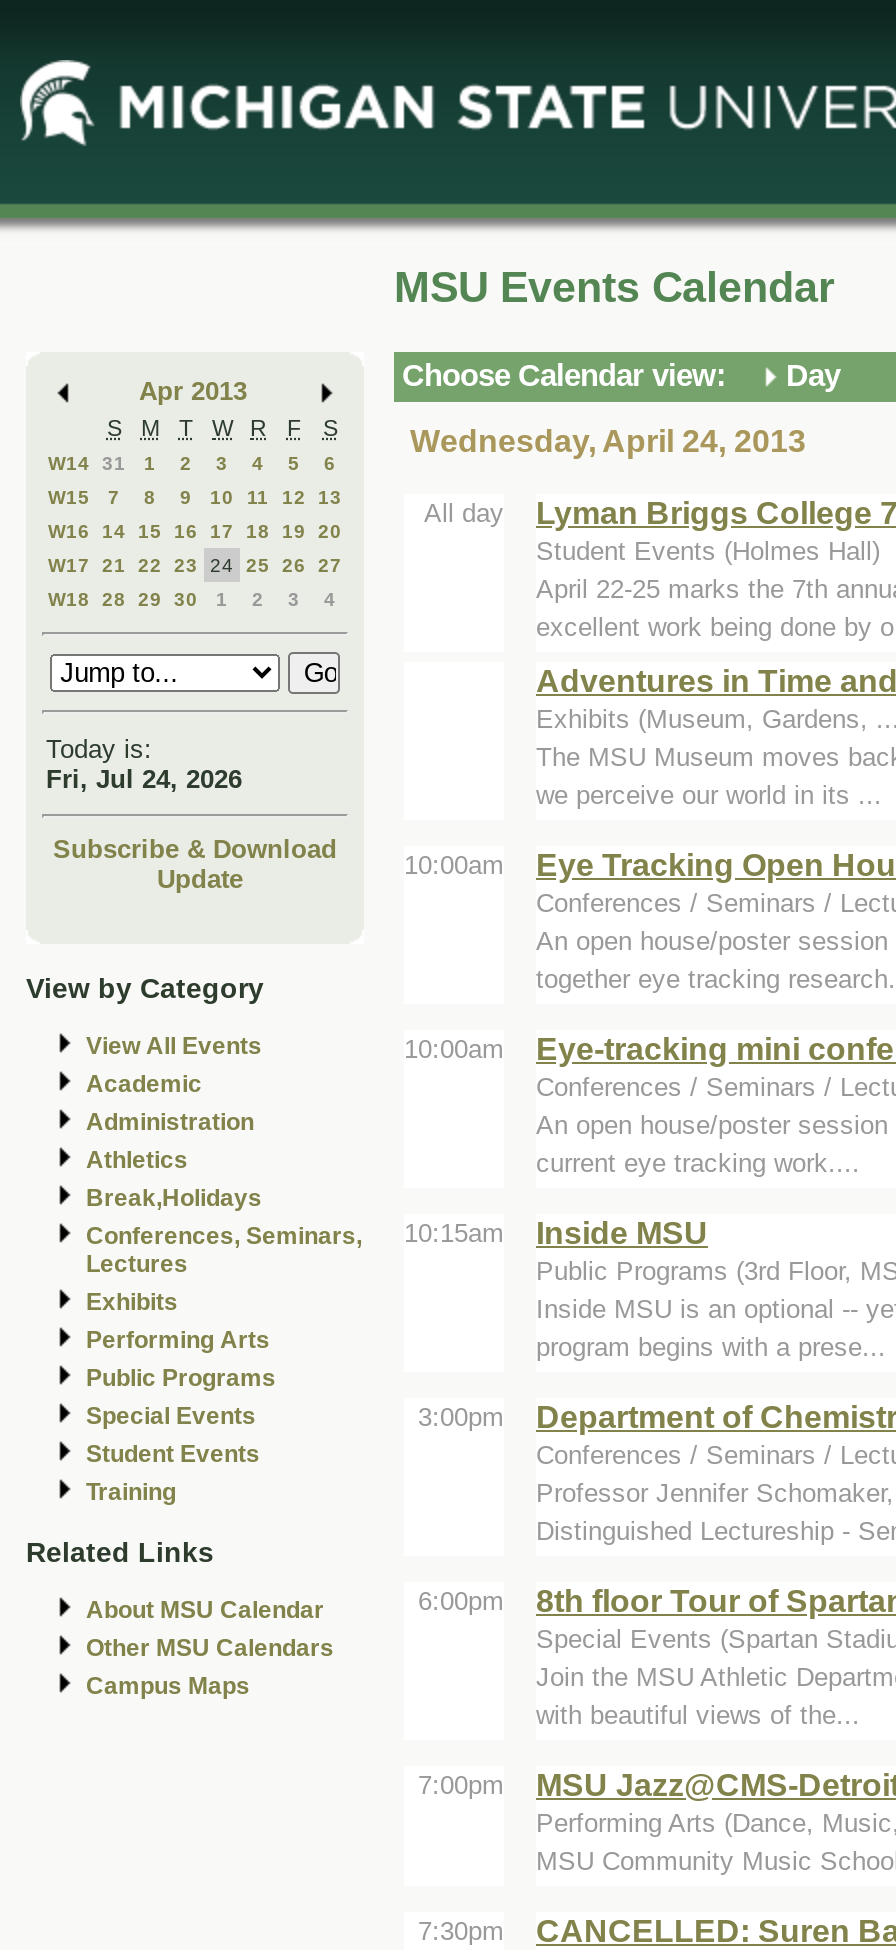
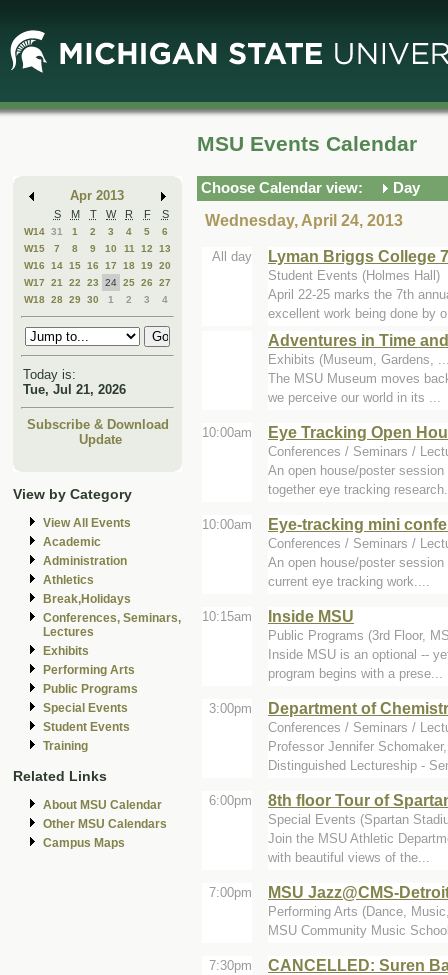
- Fri, Jul 24, 2026
+ Tue, Jul 21, 2026
